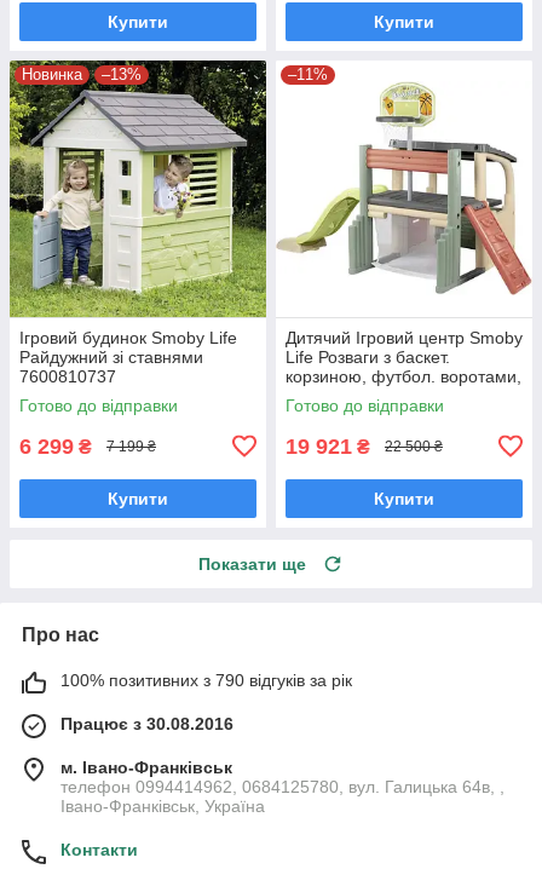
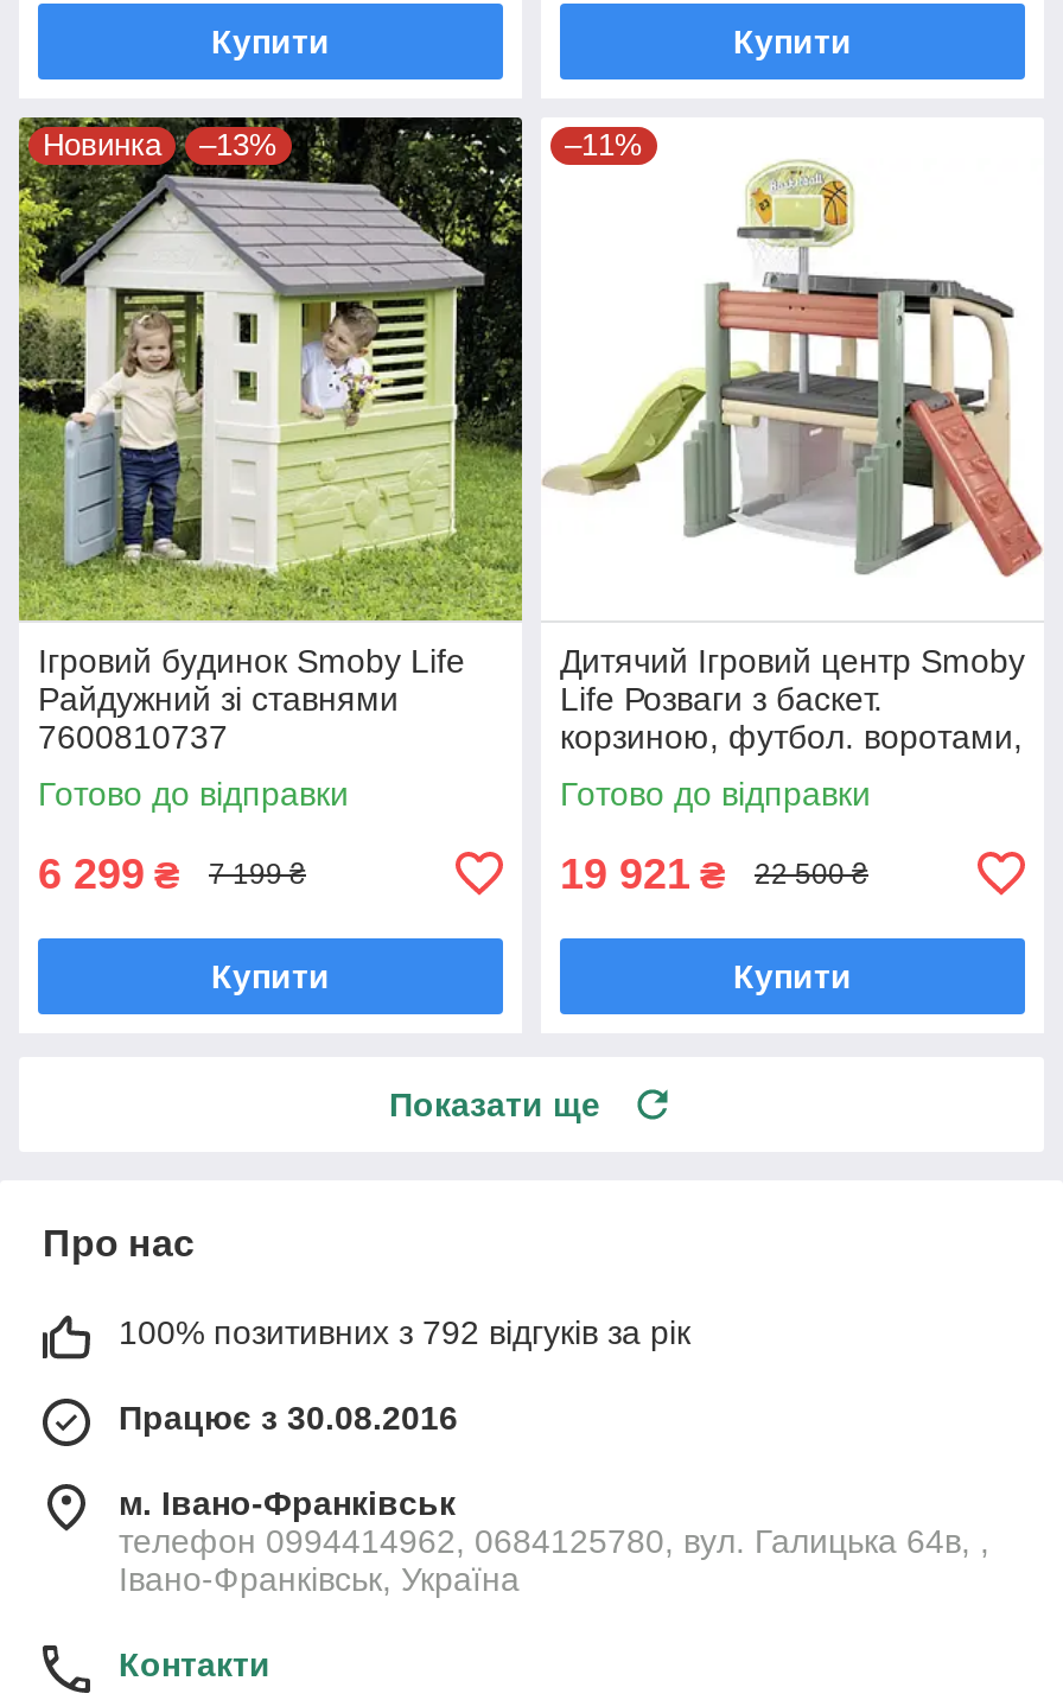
- 100% позитивних з 790 відгуків за рік
+ 100% позитивних з 792 відгуків за рік
